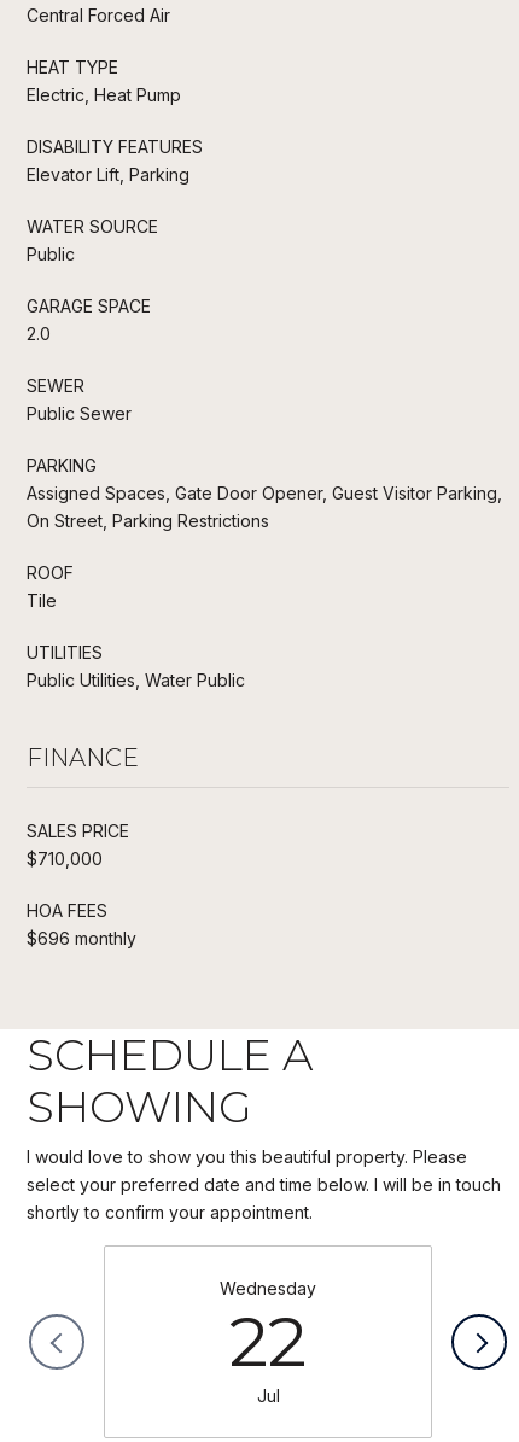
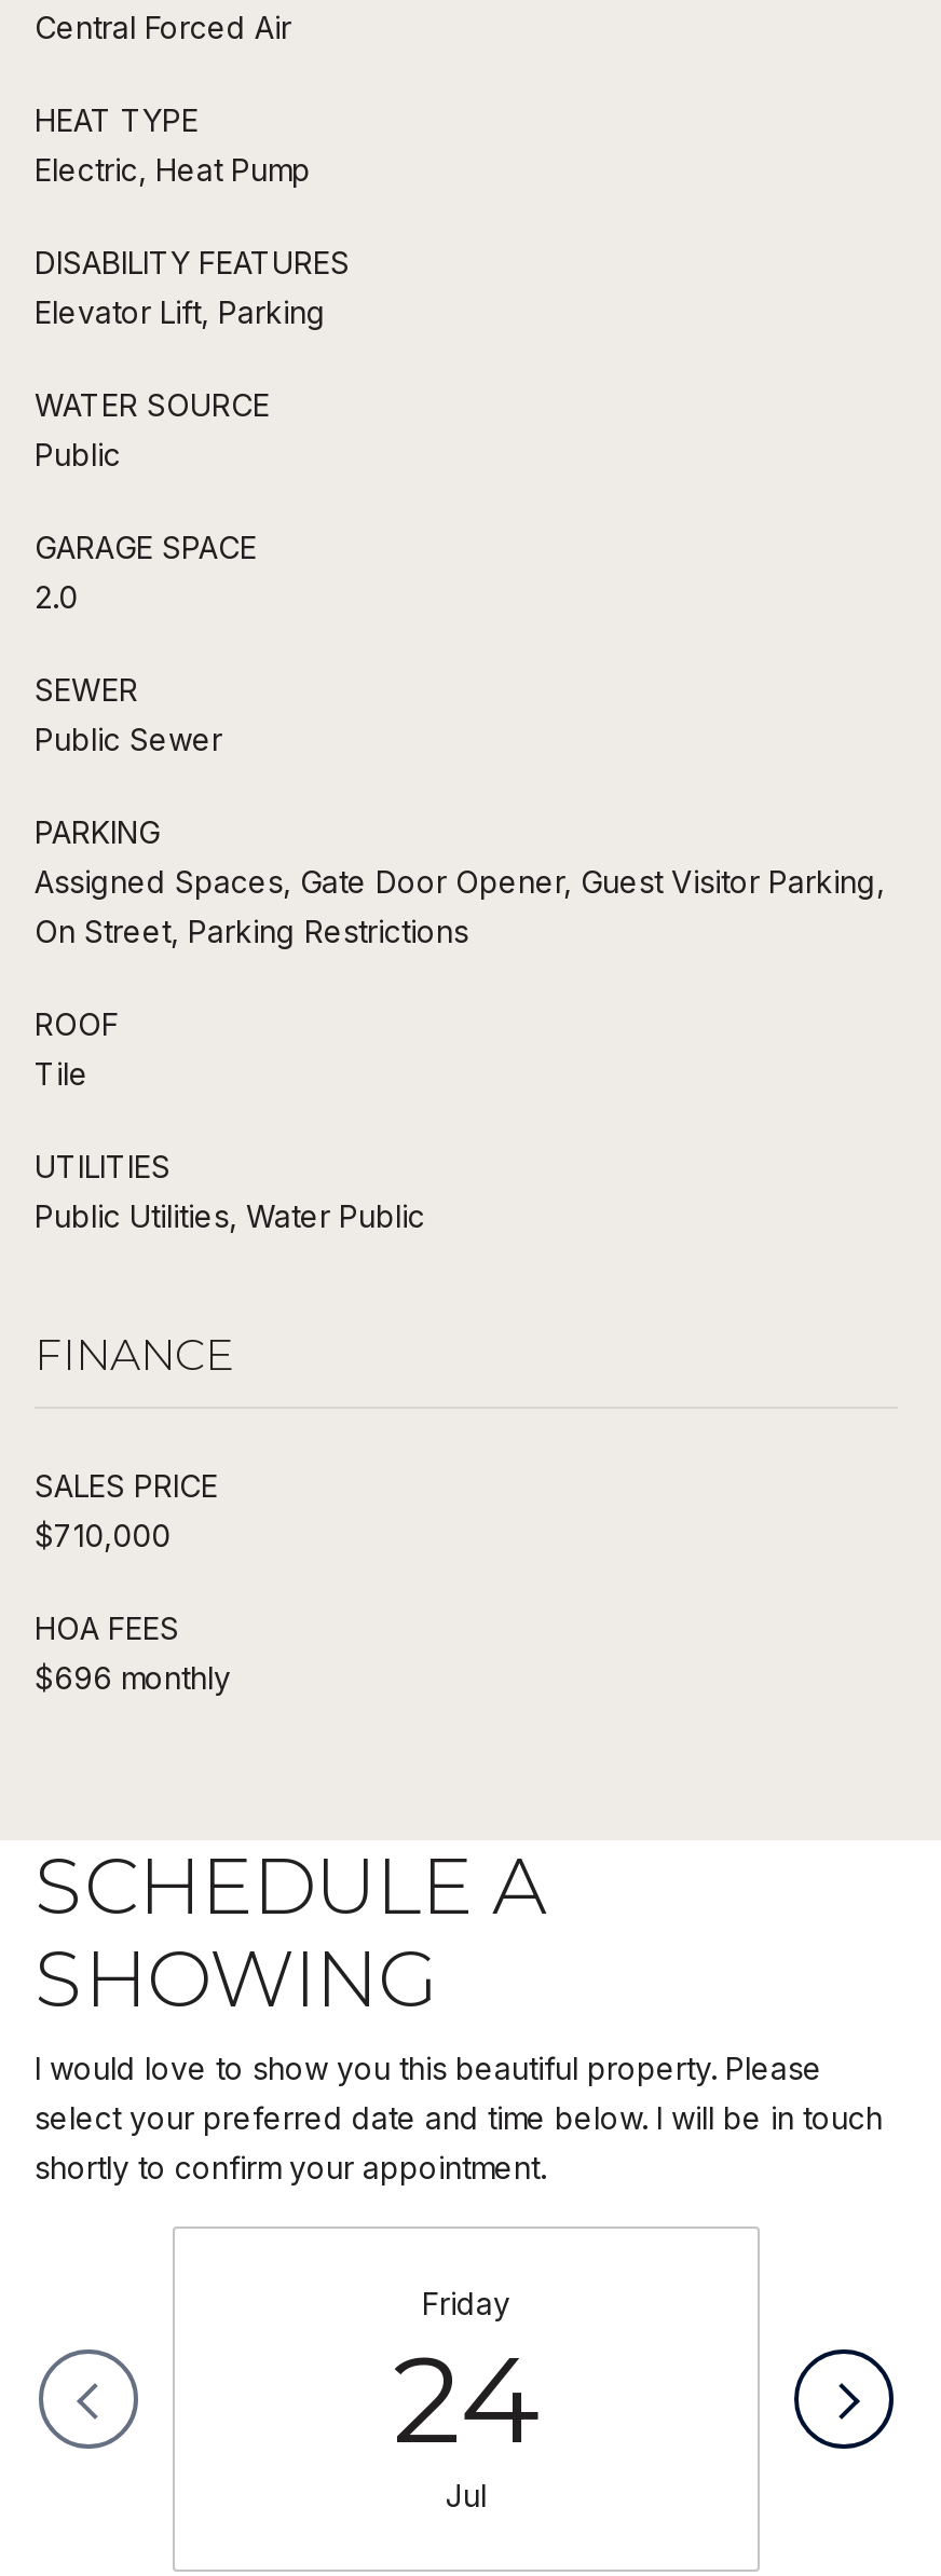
- Wednesday
- 22
+ Friday
+ 24
